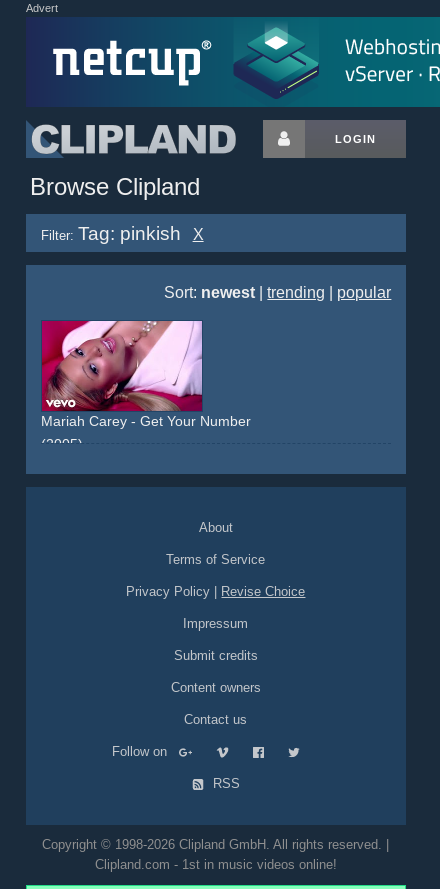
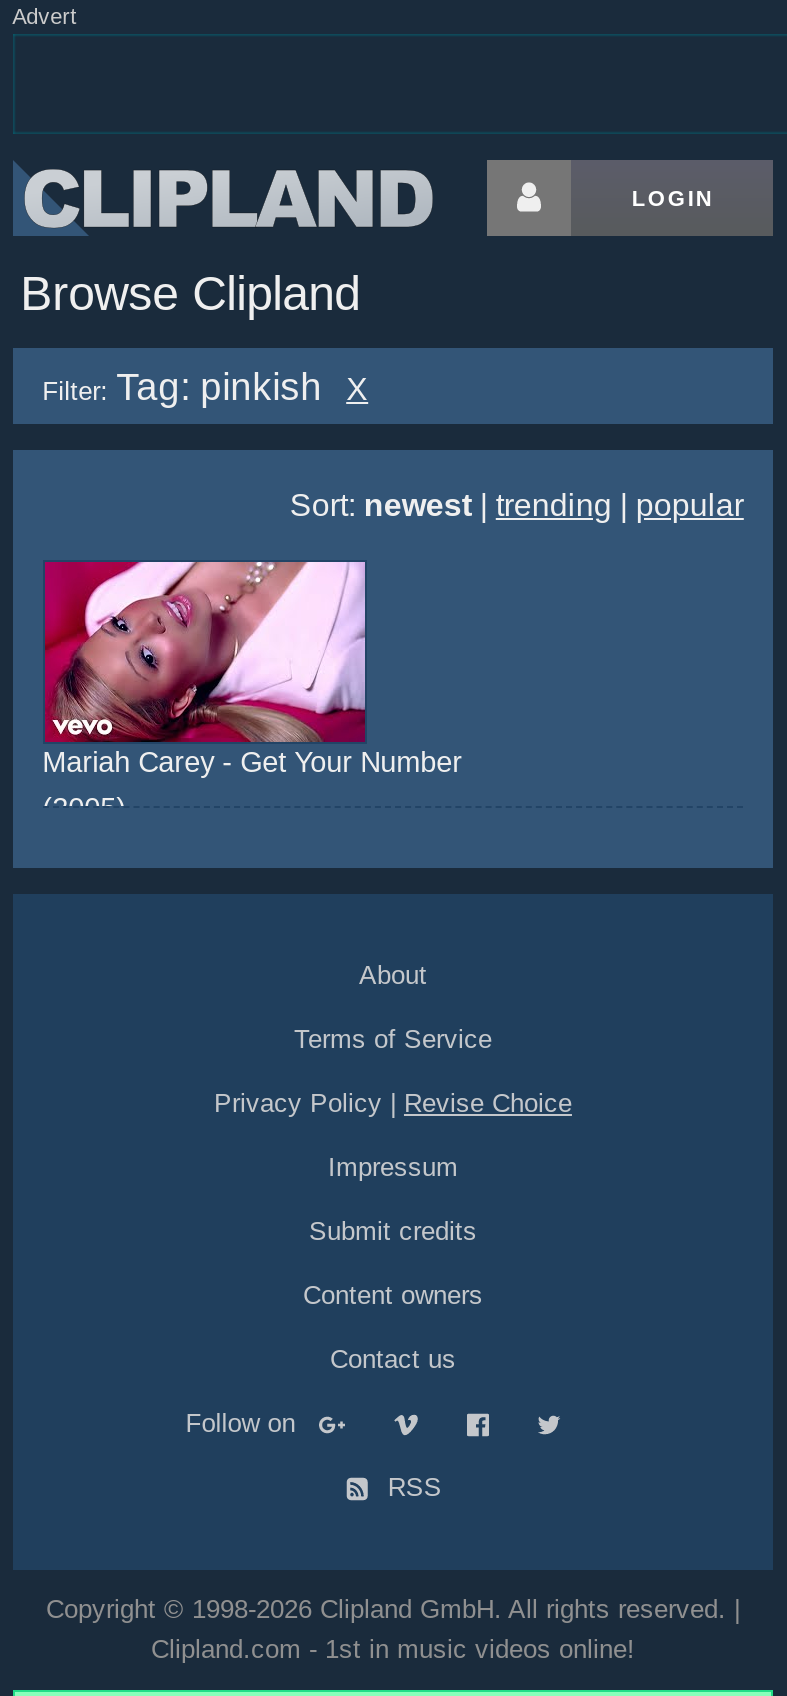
- [image]
